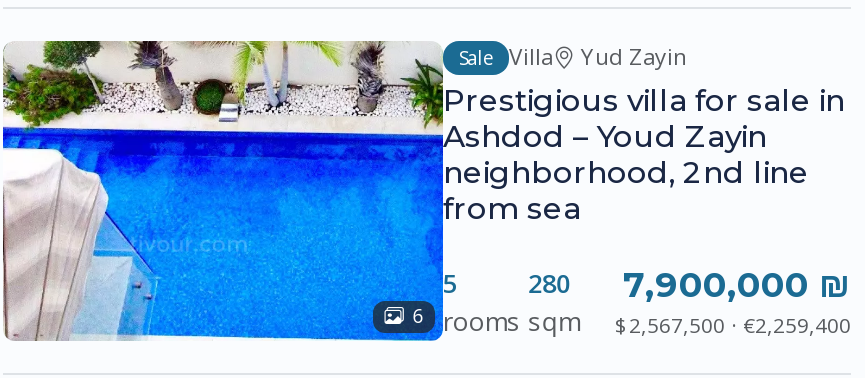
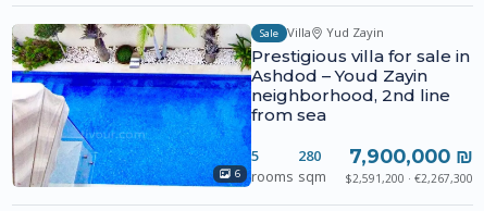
- 6 rooms sqm $2,567,500 · €2,259,400
+ 6 rooms sqm $2,591,200 · €2,267,300
